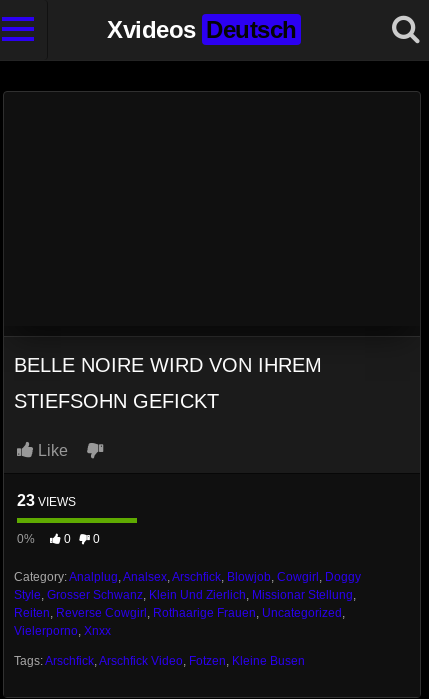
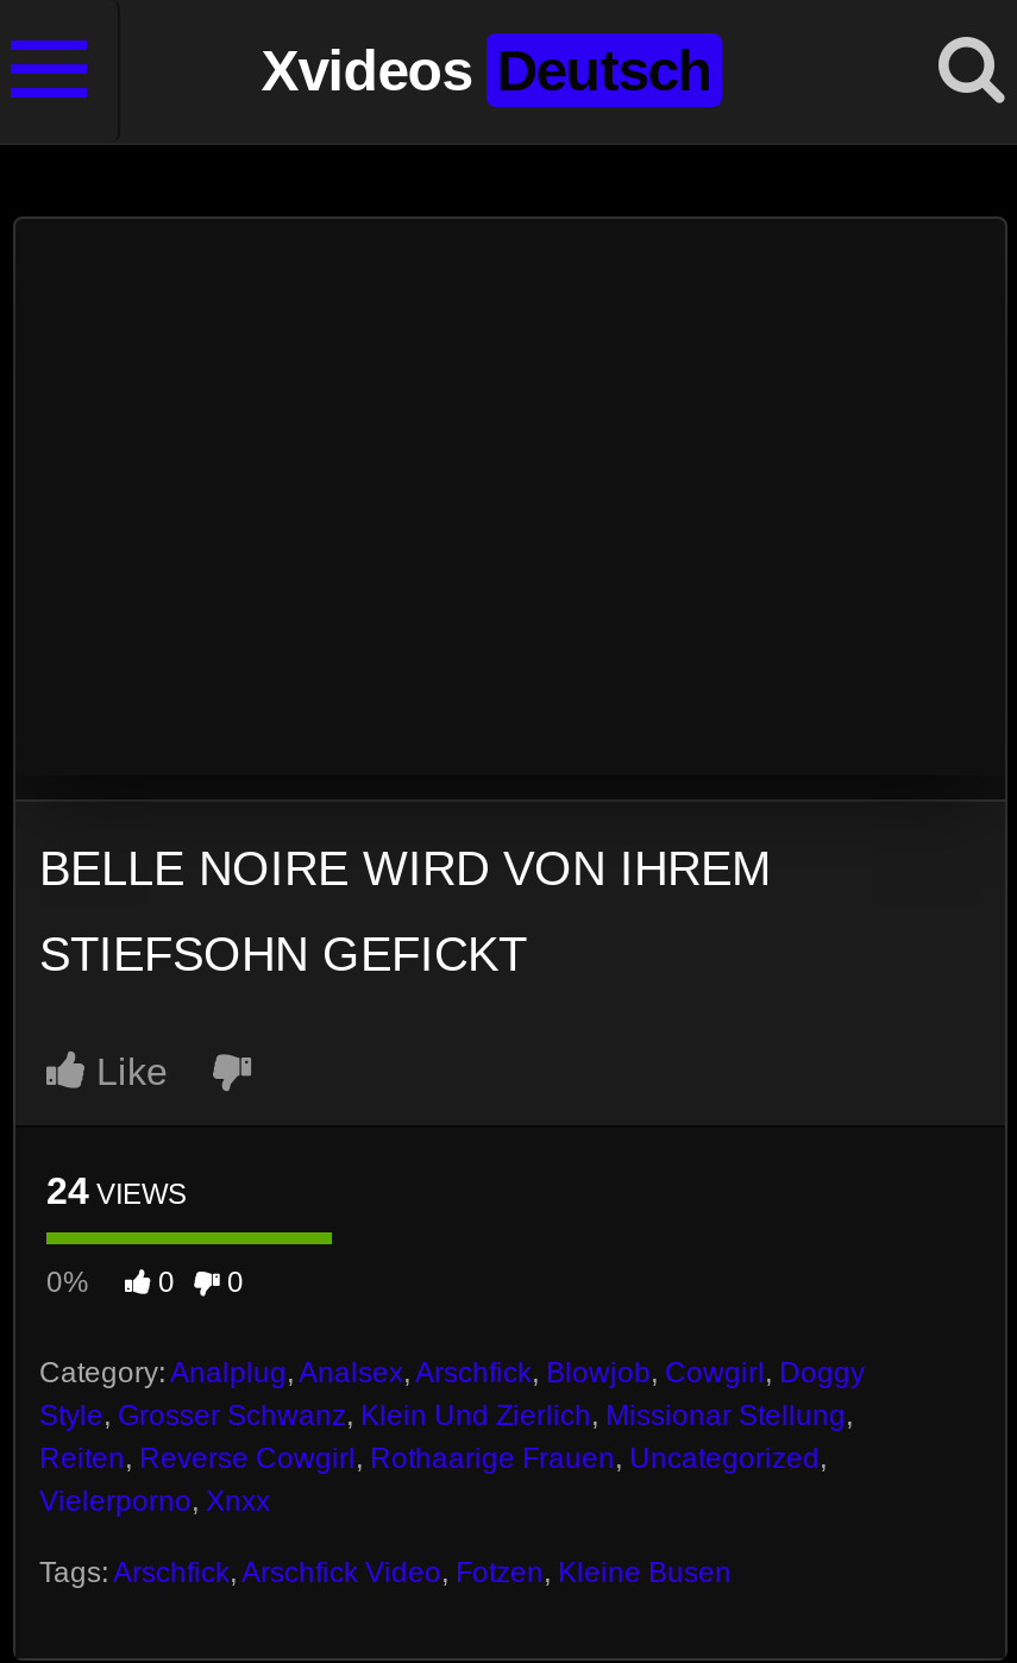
- 23 VIEWS
+ 24 VIEWS
